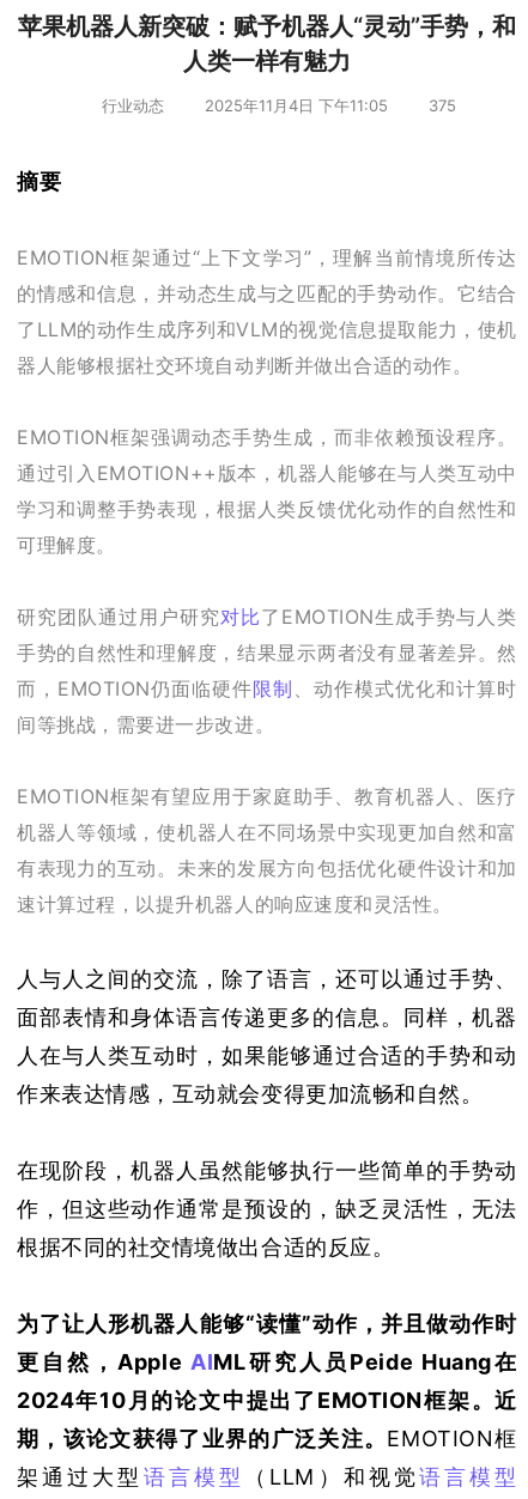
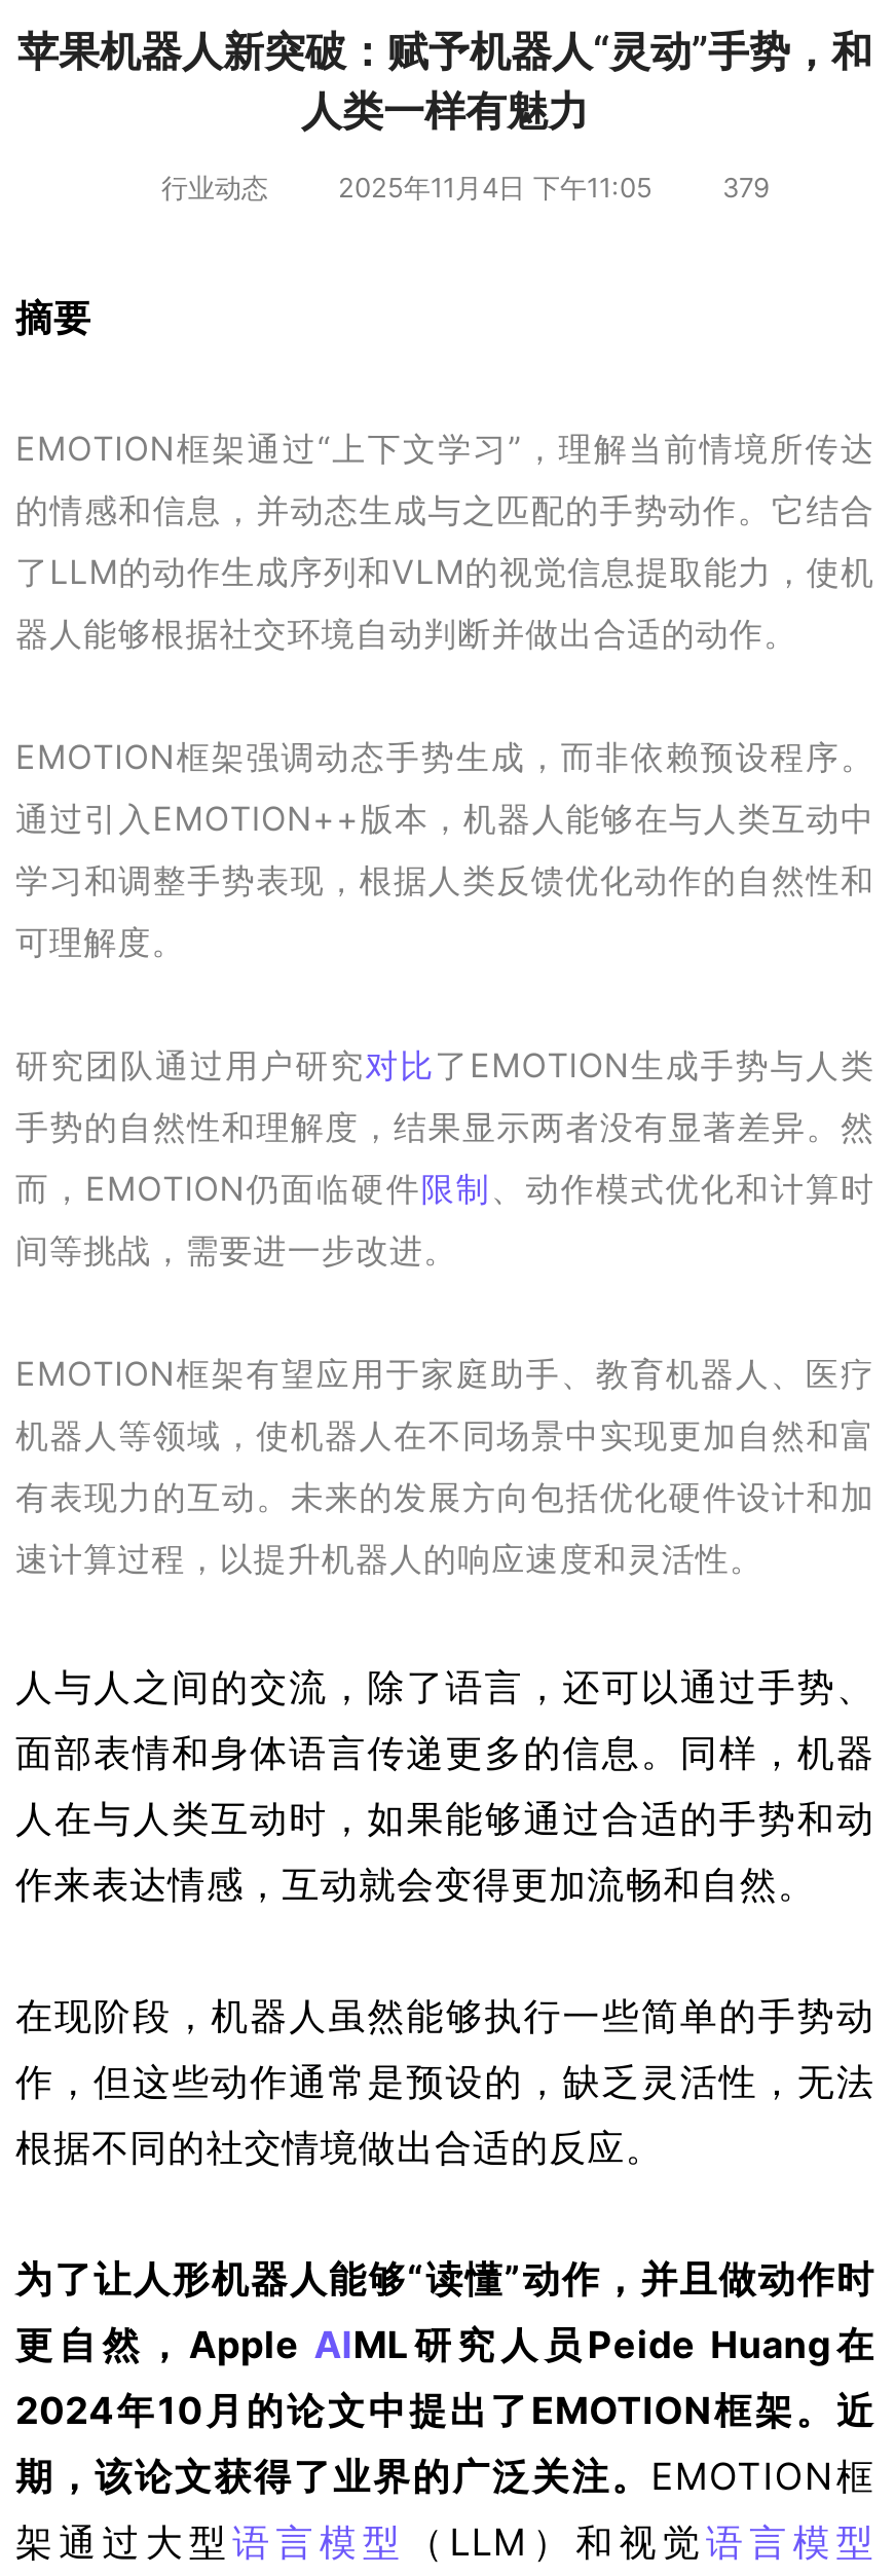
- 行业动态 2025年11月4日 下午11:05 375
+ 行业动态 2025年11月4日 下午11:05 379
